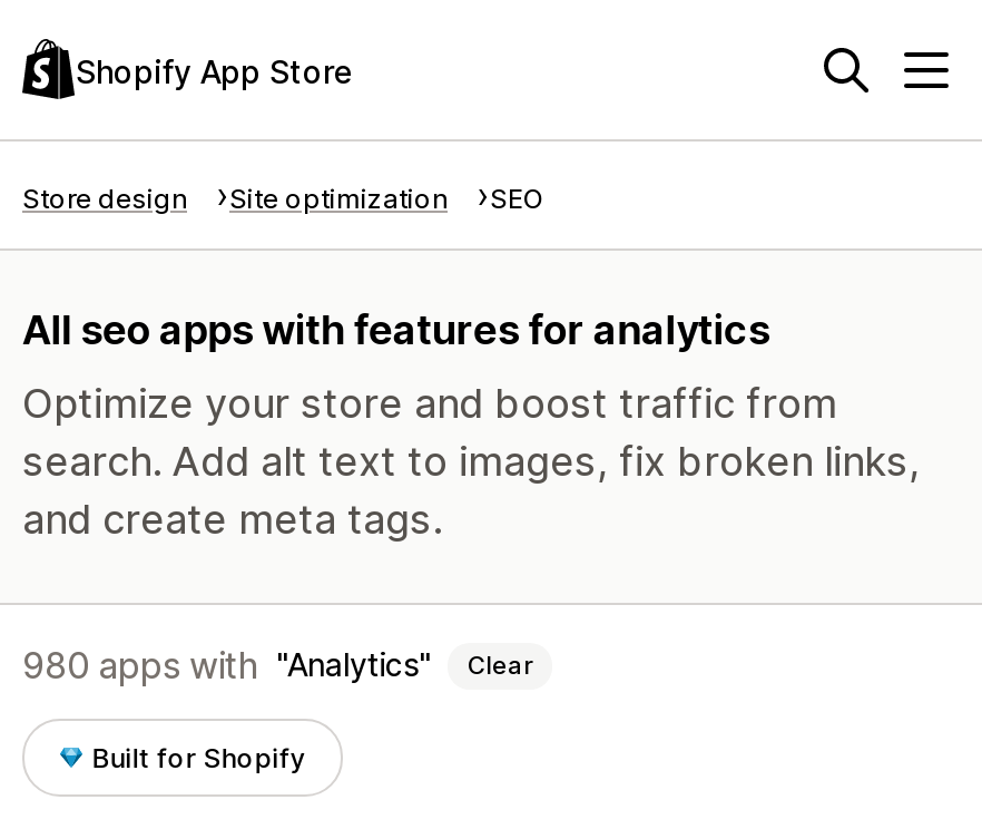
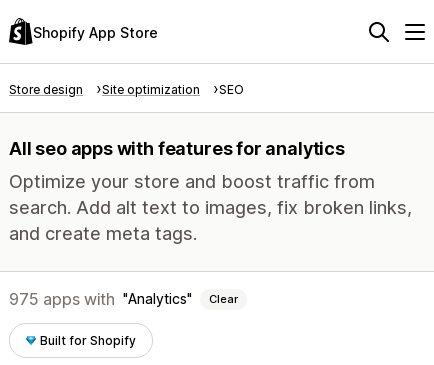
- 980 apps with Analytics Clear
+ 975 apps with Analytics Clear
